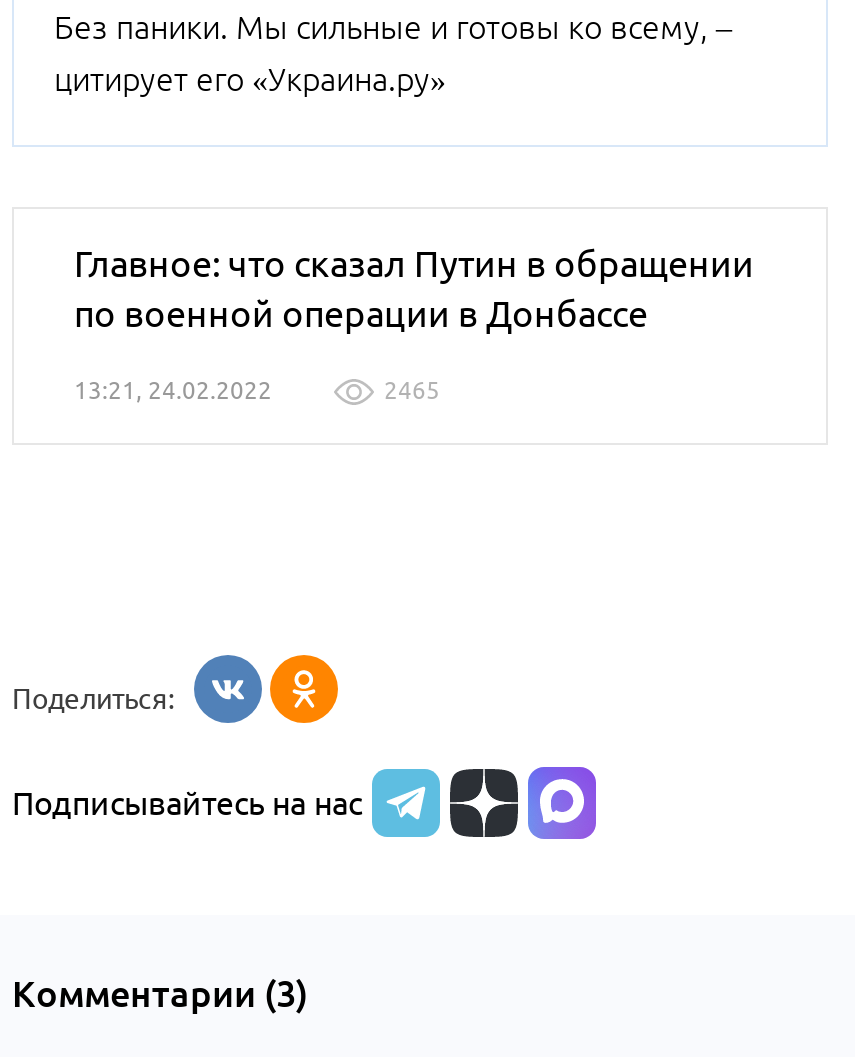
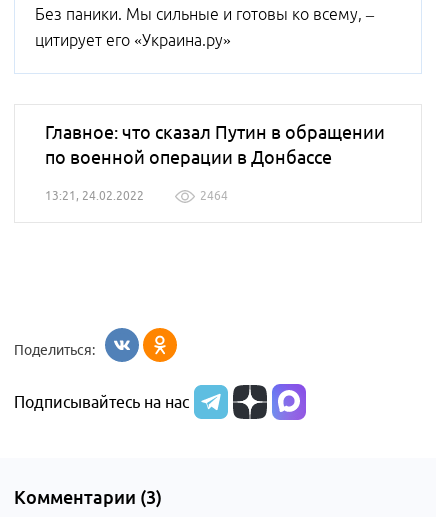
- 2465
+ 2464
